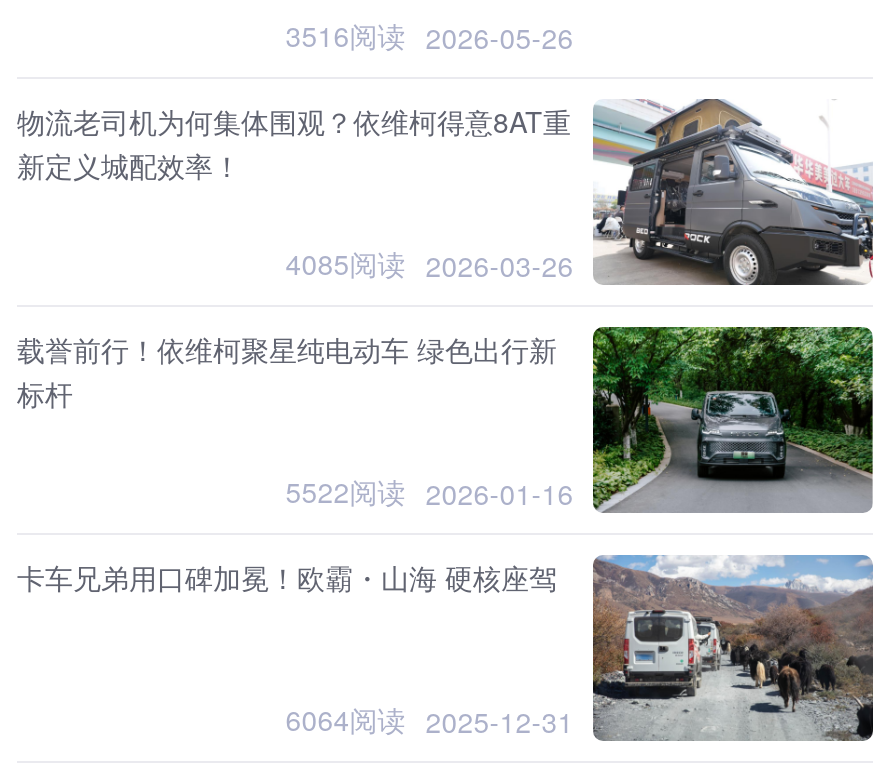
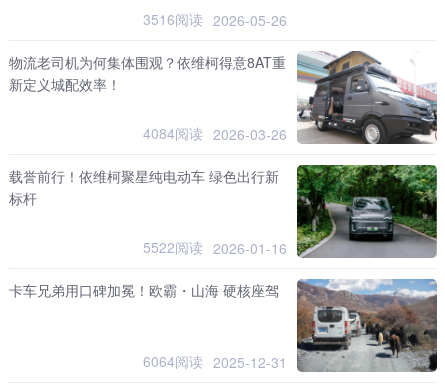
- 4085阅读 2026-03-26
+ 4084阅读 2026-03-26
